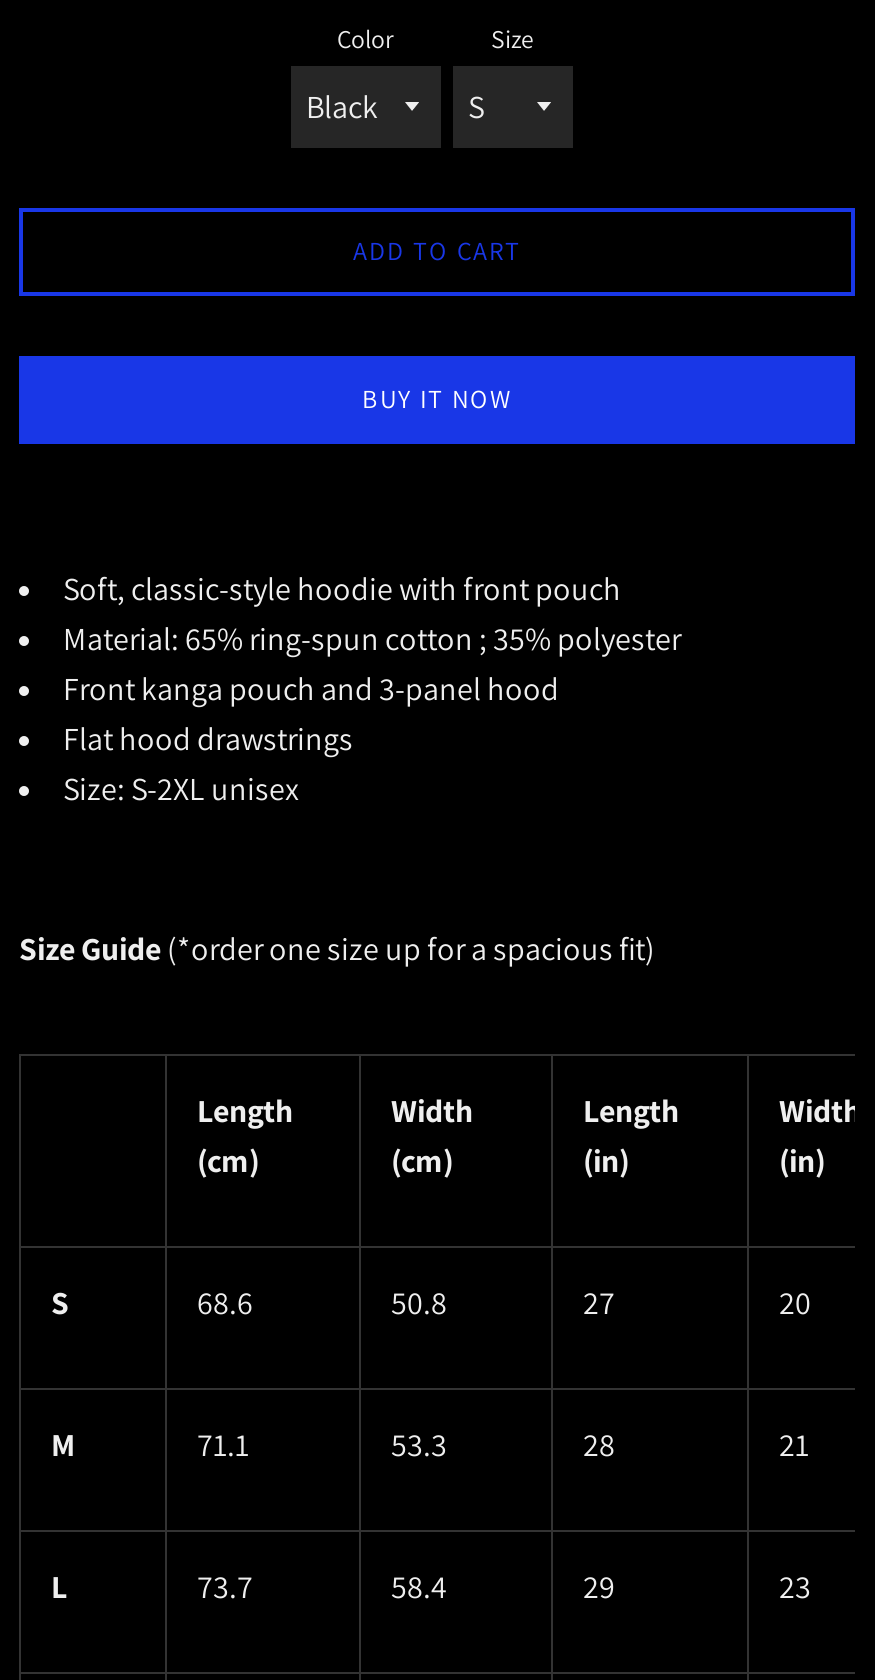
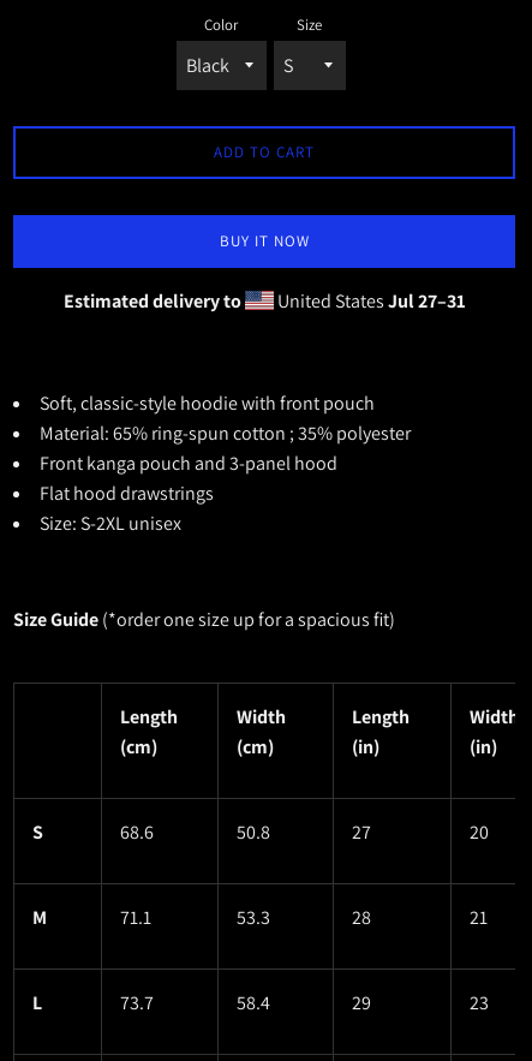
+ Estimated delivery to
+ United States Jul 27–31
